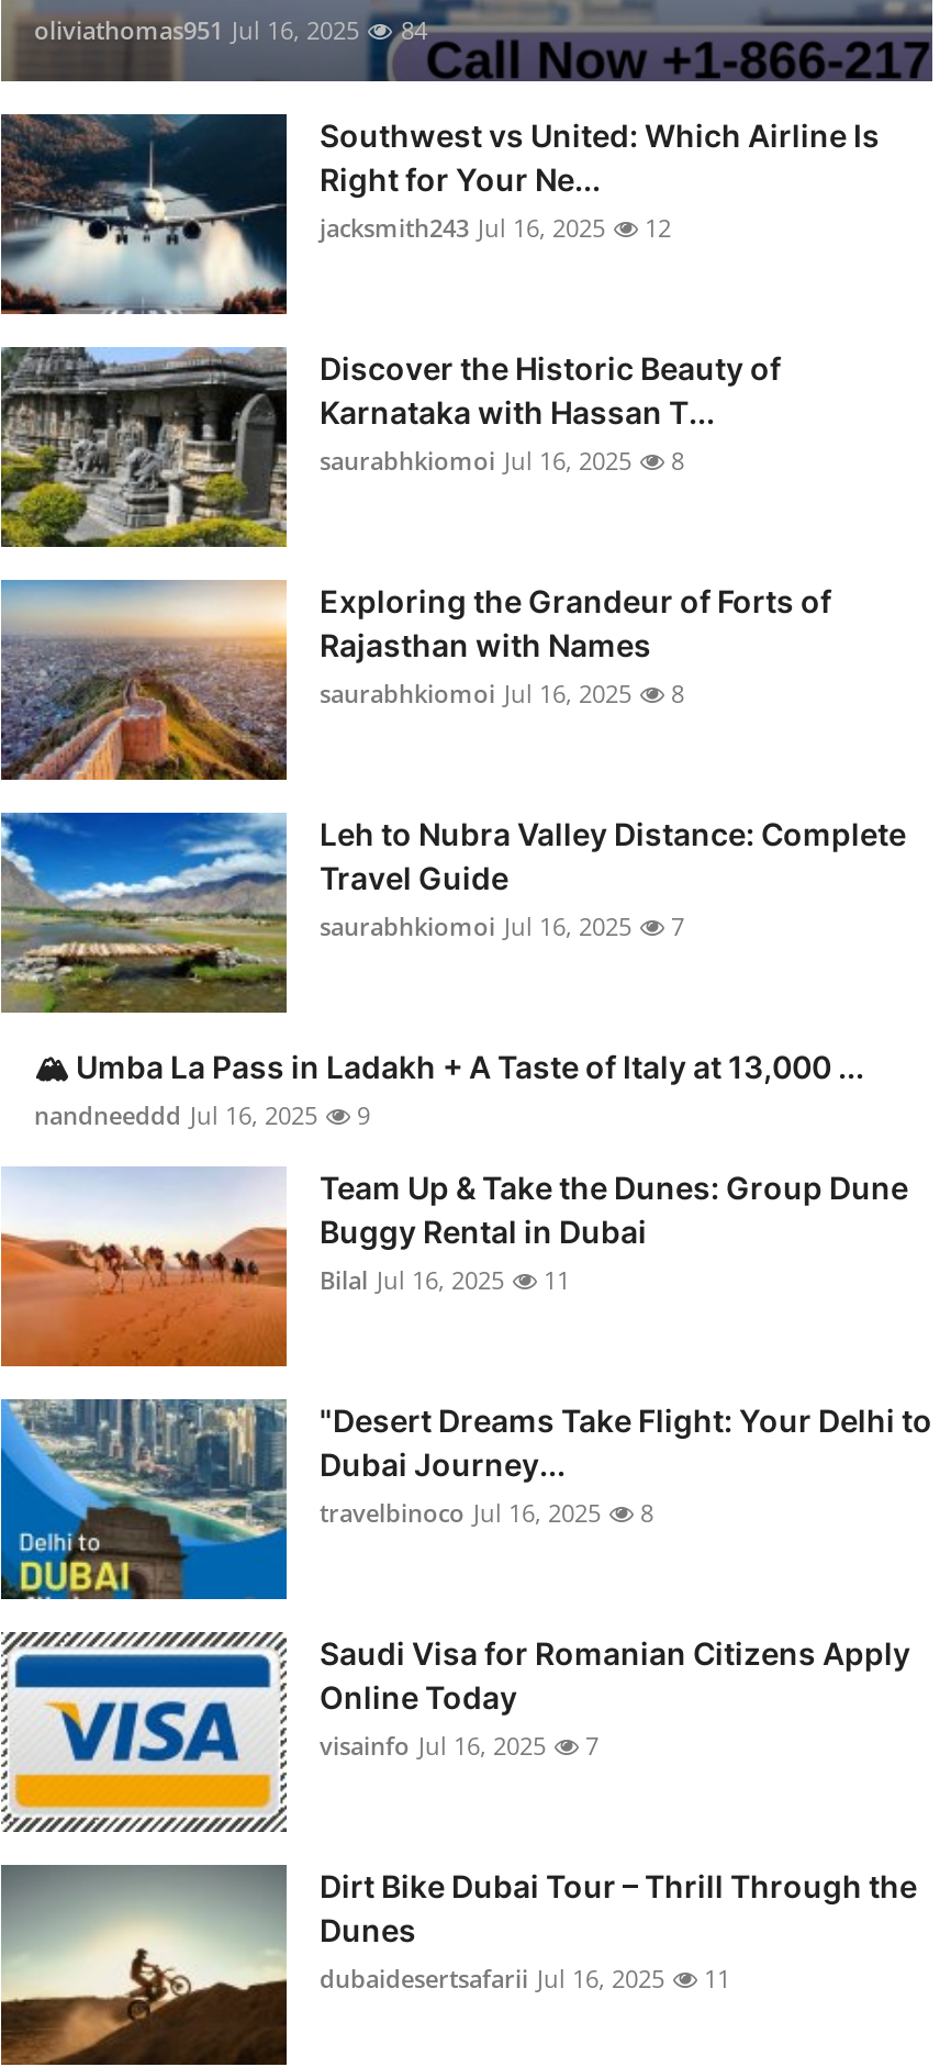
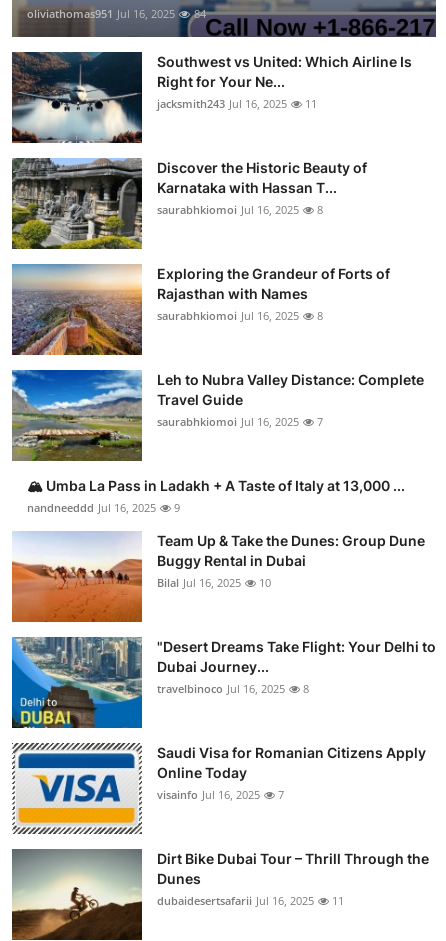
- jacksmith243 Jul 16, 2025 12
+ jacksmith243 Jul 16, 2025 11

- Bilal Jul 16, 2025 11
+ Bilal Jul 16, 2025 10
